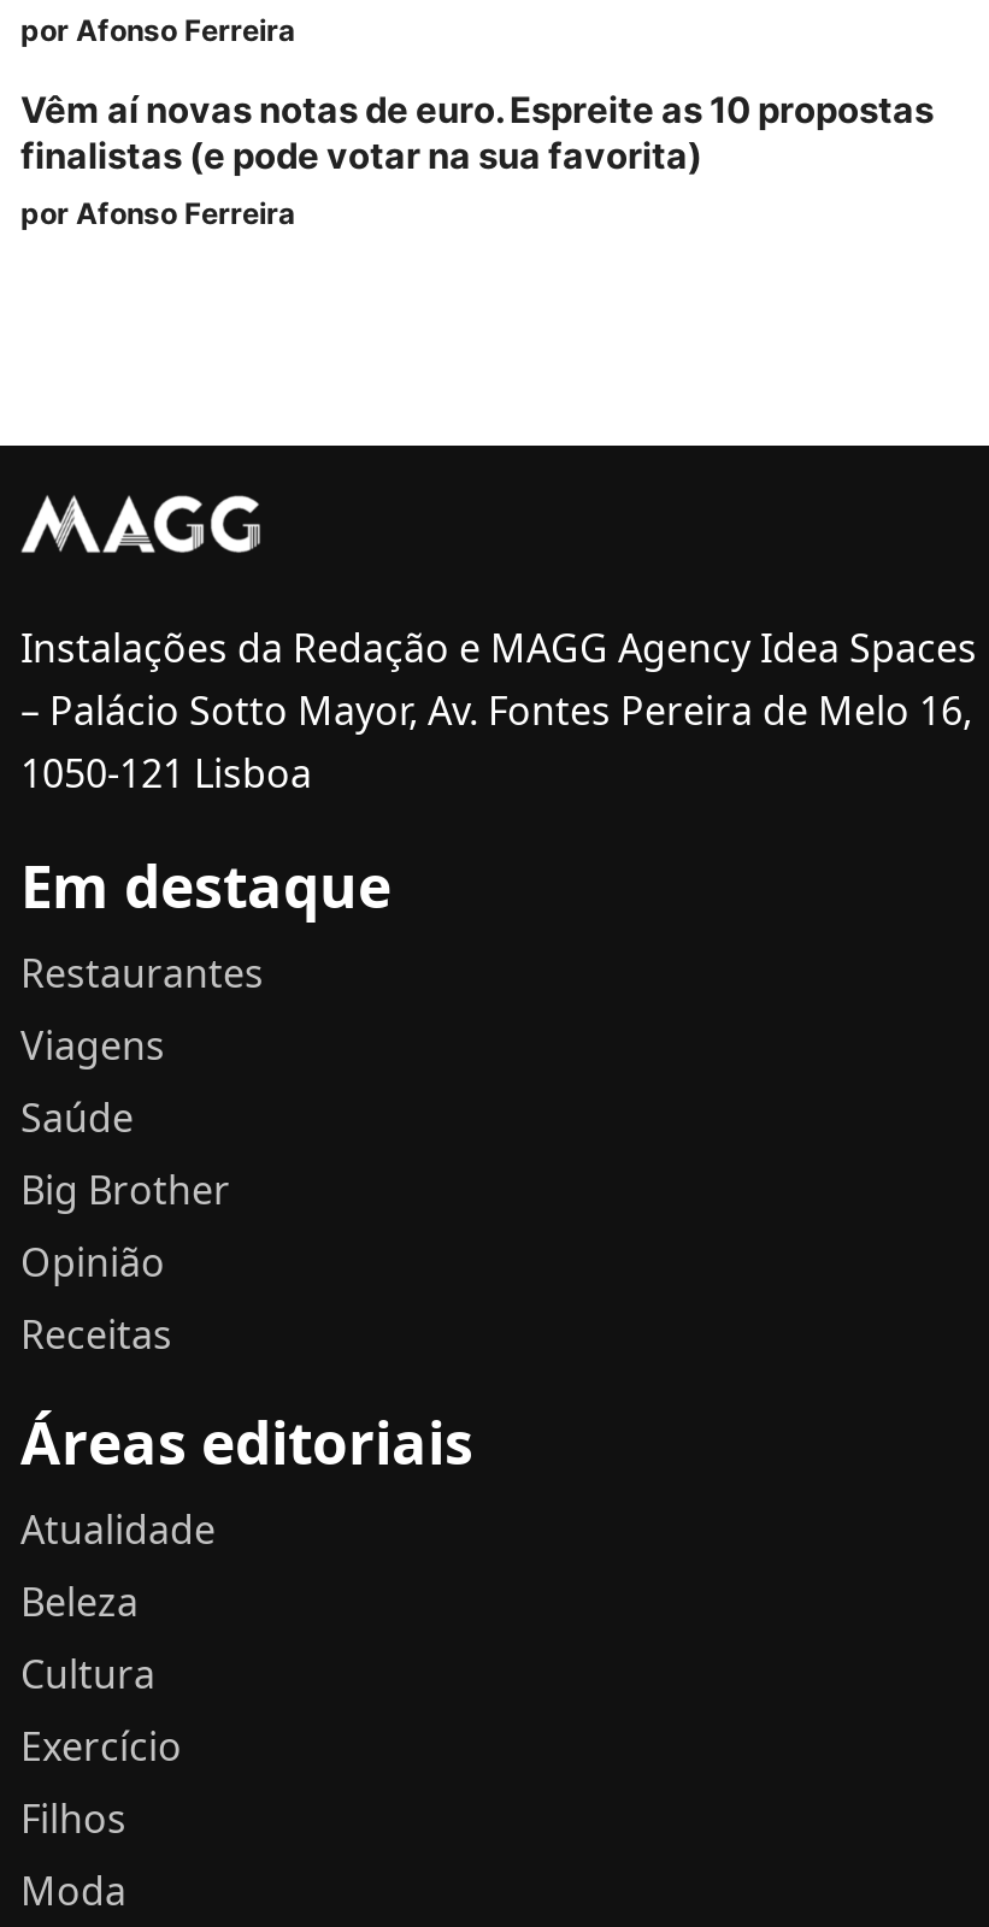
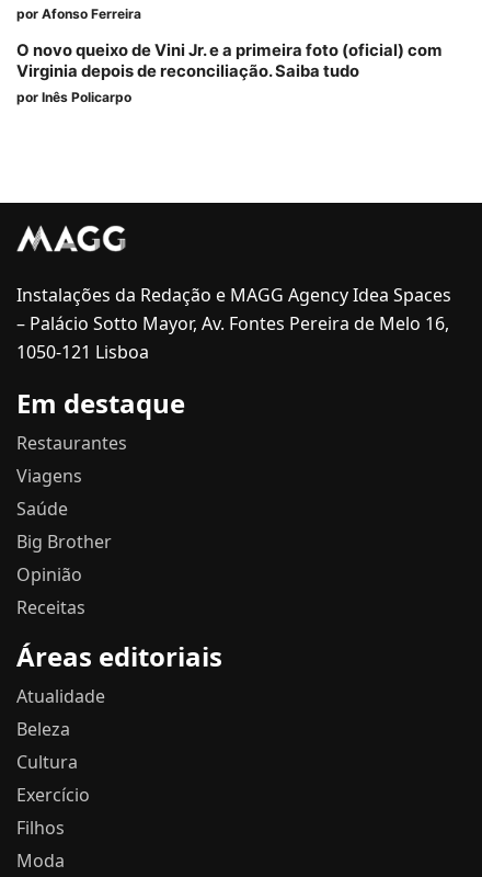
- Vêm aí novas notas de euro. Espreite as 10 propostas
- finalistas (e pode votar na sua favorita)
- por Afonso Ferreira
+ O novo queixo de Vini Jr. e a primeira foto (oficial) com
+ Virginia depois de reconciliação. Saiba tudo
+ por Inês Policarpo
